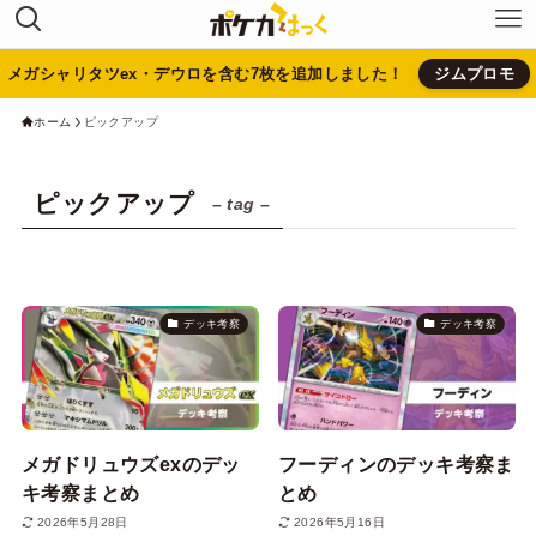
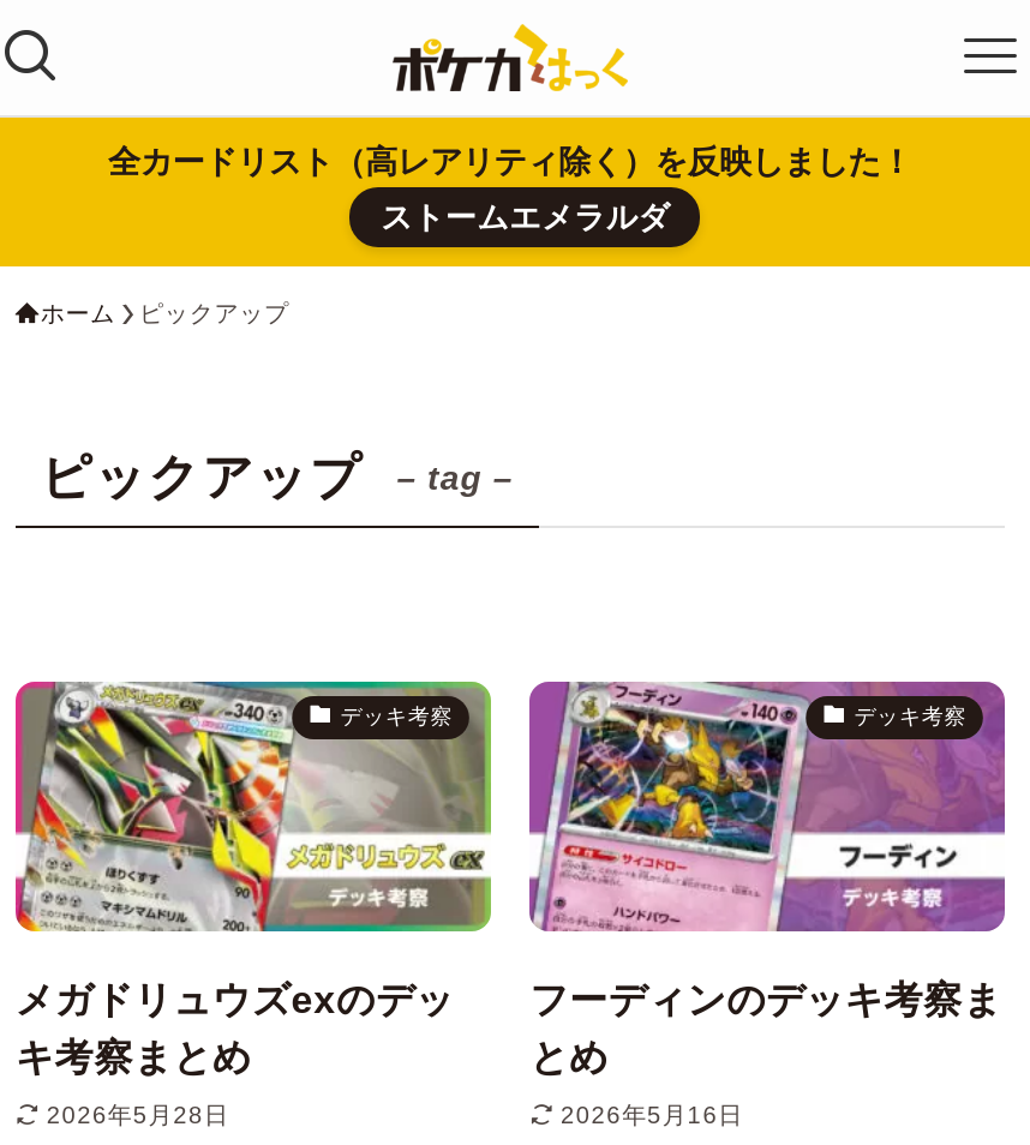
- メガシャリタツex・デウロを含む7枚を追加しました！
- ジムプロモ
+ 全カードリスト（高レアリティ除く）を反映しました！
+ ストームエメラルダ
